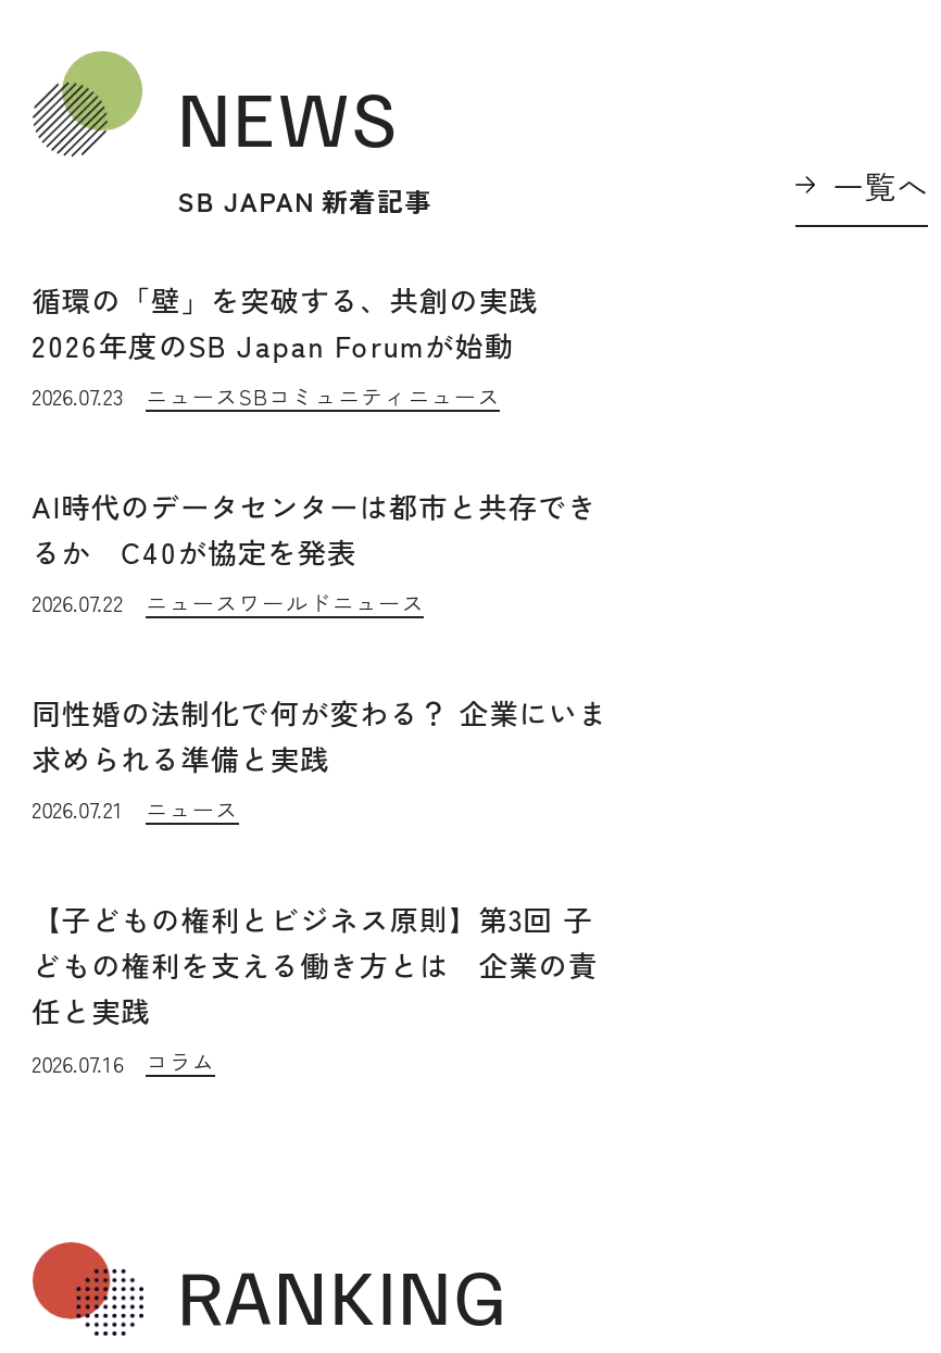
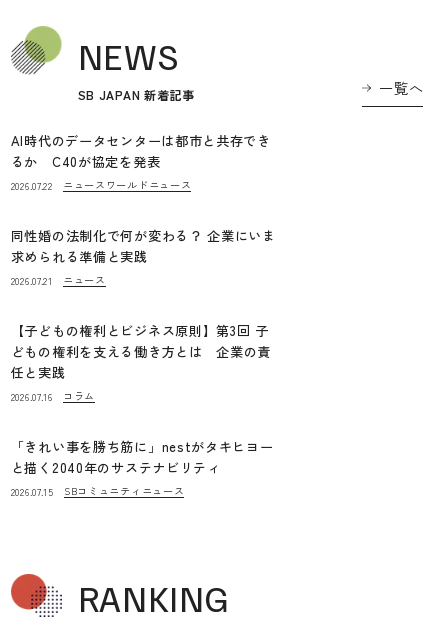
- 循環の「壁」を突破する、共創の実践
- 2026年度のSB Japan Forumが始動
- 2026.07.23
- ニュースSBコミュニティニュース

moved up: AI時代のデータセンターは都市と共存でき | るか C40が協定を発表 | 2026.07.22 | ... | 2026.07.16 | コラム

+ 「きれい事を勝ち筋に」nestがタキヒヨー
+ と描く2040年のサステナビリティ
+ 2026.07.15
+ SBコミュニティニュース
